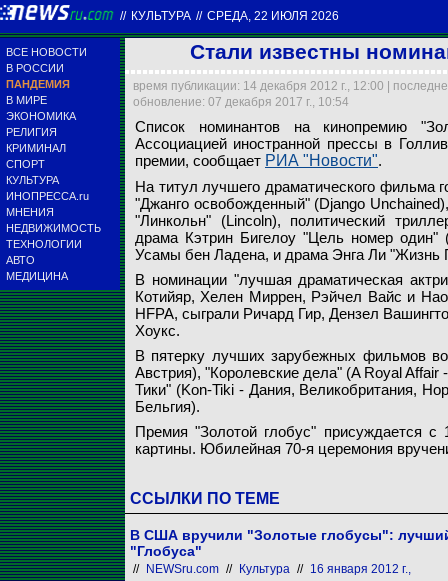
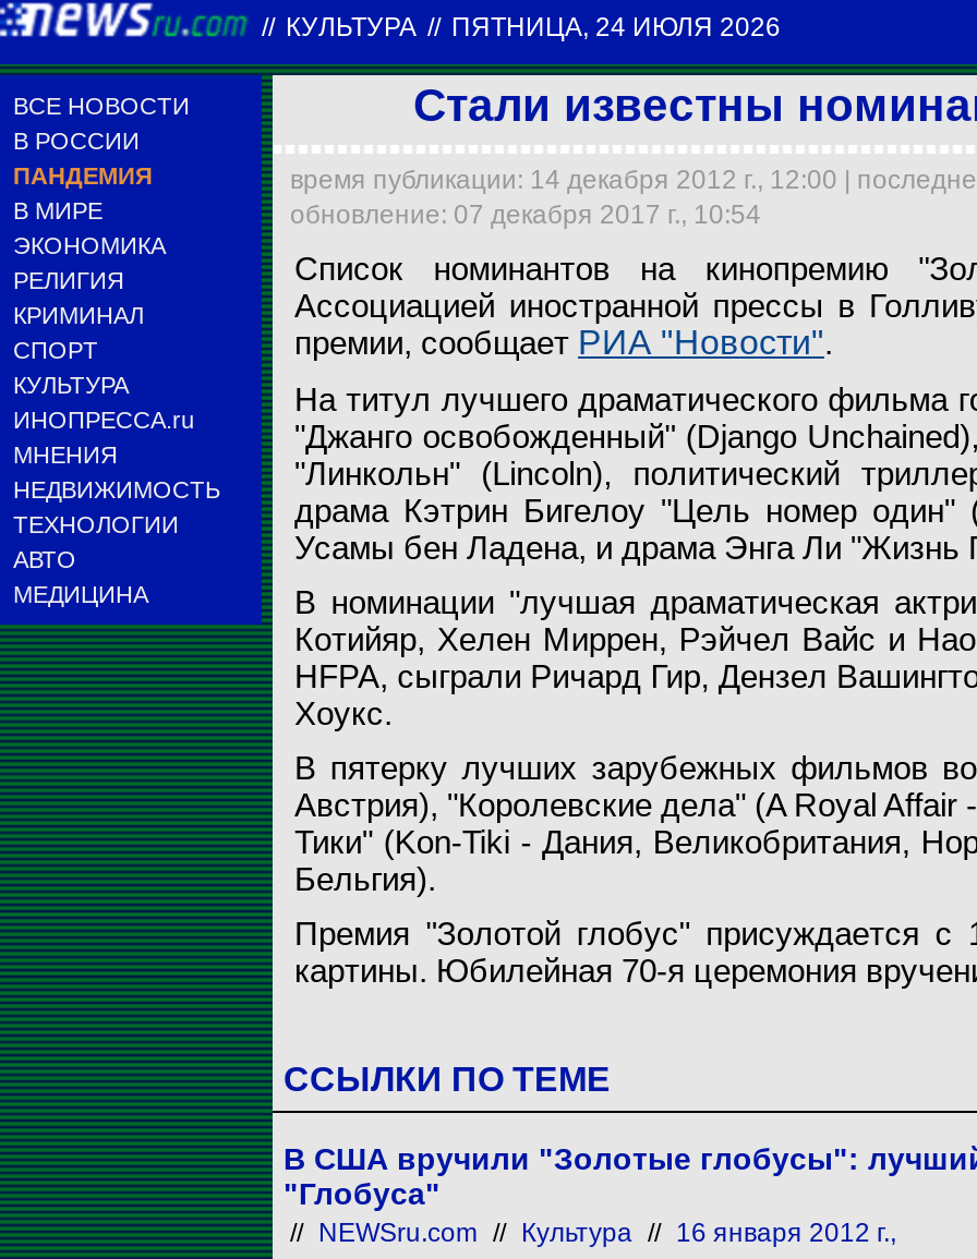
- // КУЛЬТУРА // СРЕДА, 22 ИЮЛЯ 2026
+ // КУЛЬТУРА // ПЯТНИЦА, 24 ИЮЛЯ 2026
